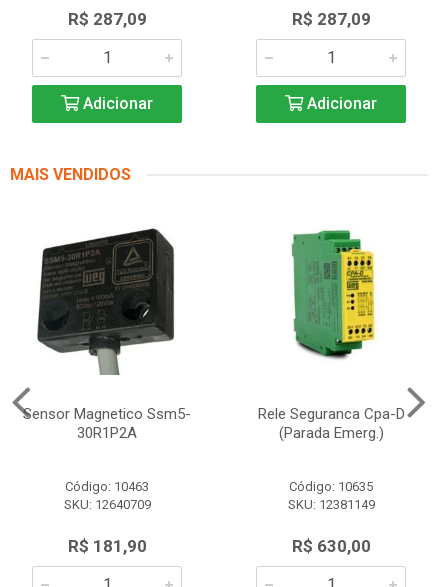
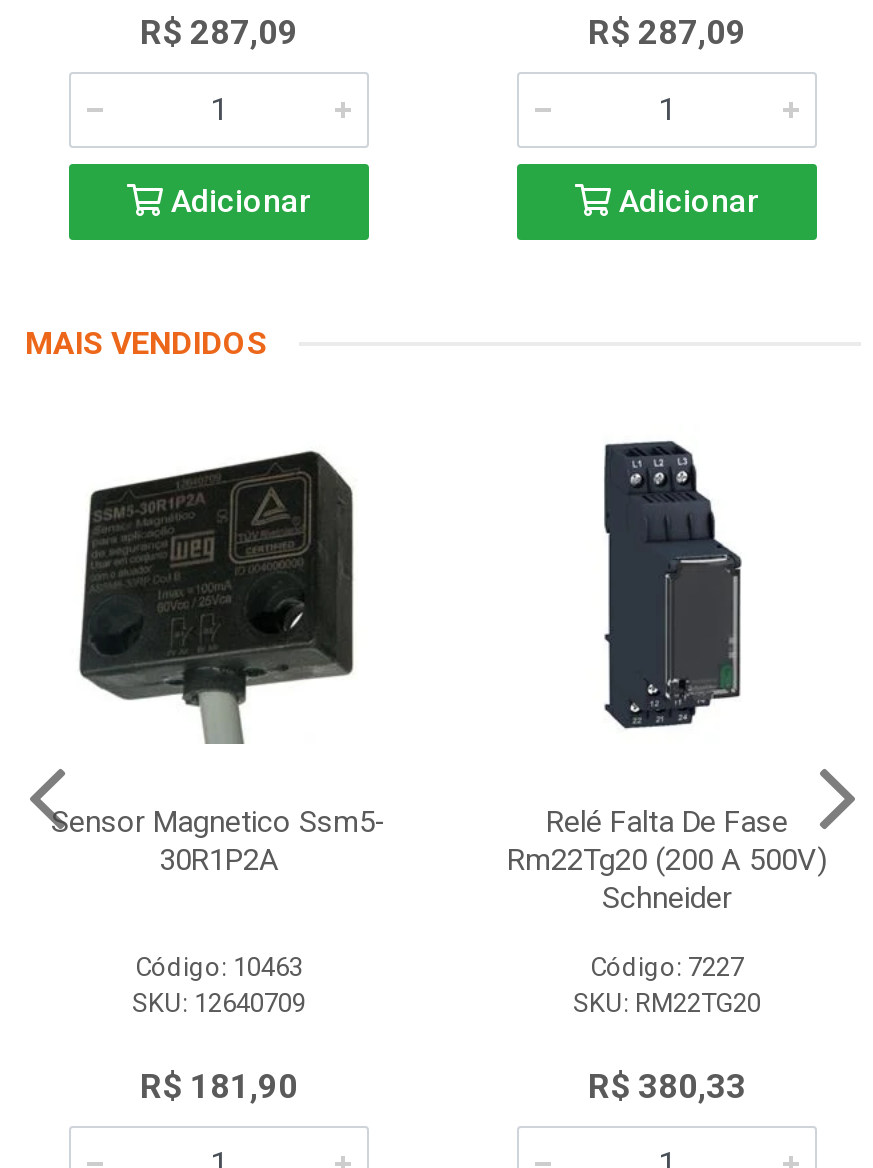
- [image]
- Rele Seguranca Cpa-D
- (Parada Emerg.)
+ [image]
+ Relé Falta De Fase
+ Rm22Tg20 (200 A 500V)
+ Schneider

- Código: 10635
- SKU: 12381149
+ Código: 7227
+ SKU: RM22TG20

- R$ 630,00
+ R$ 380,33
